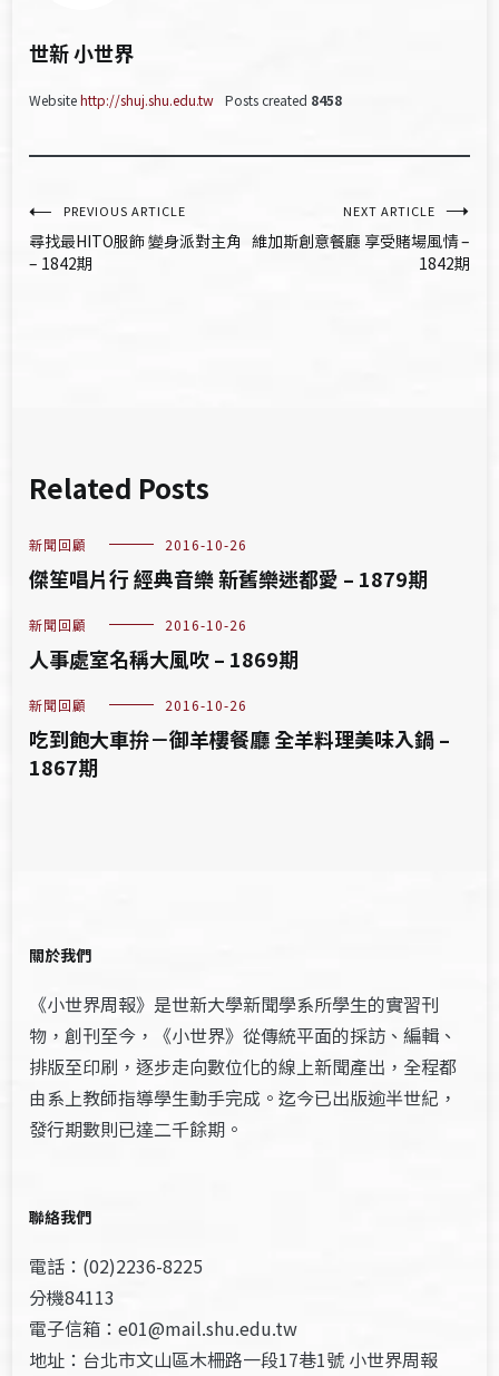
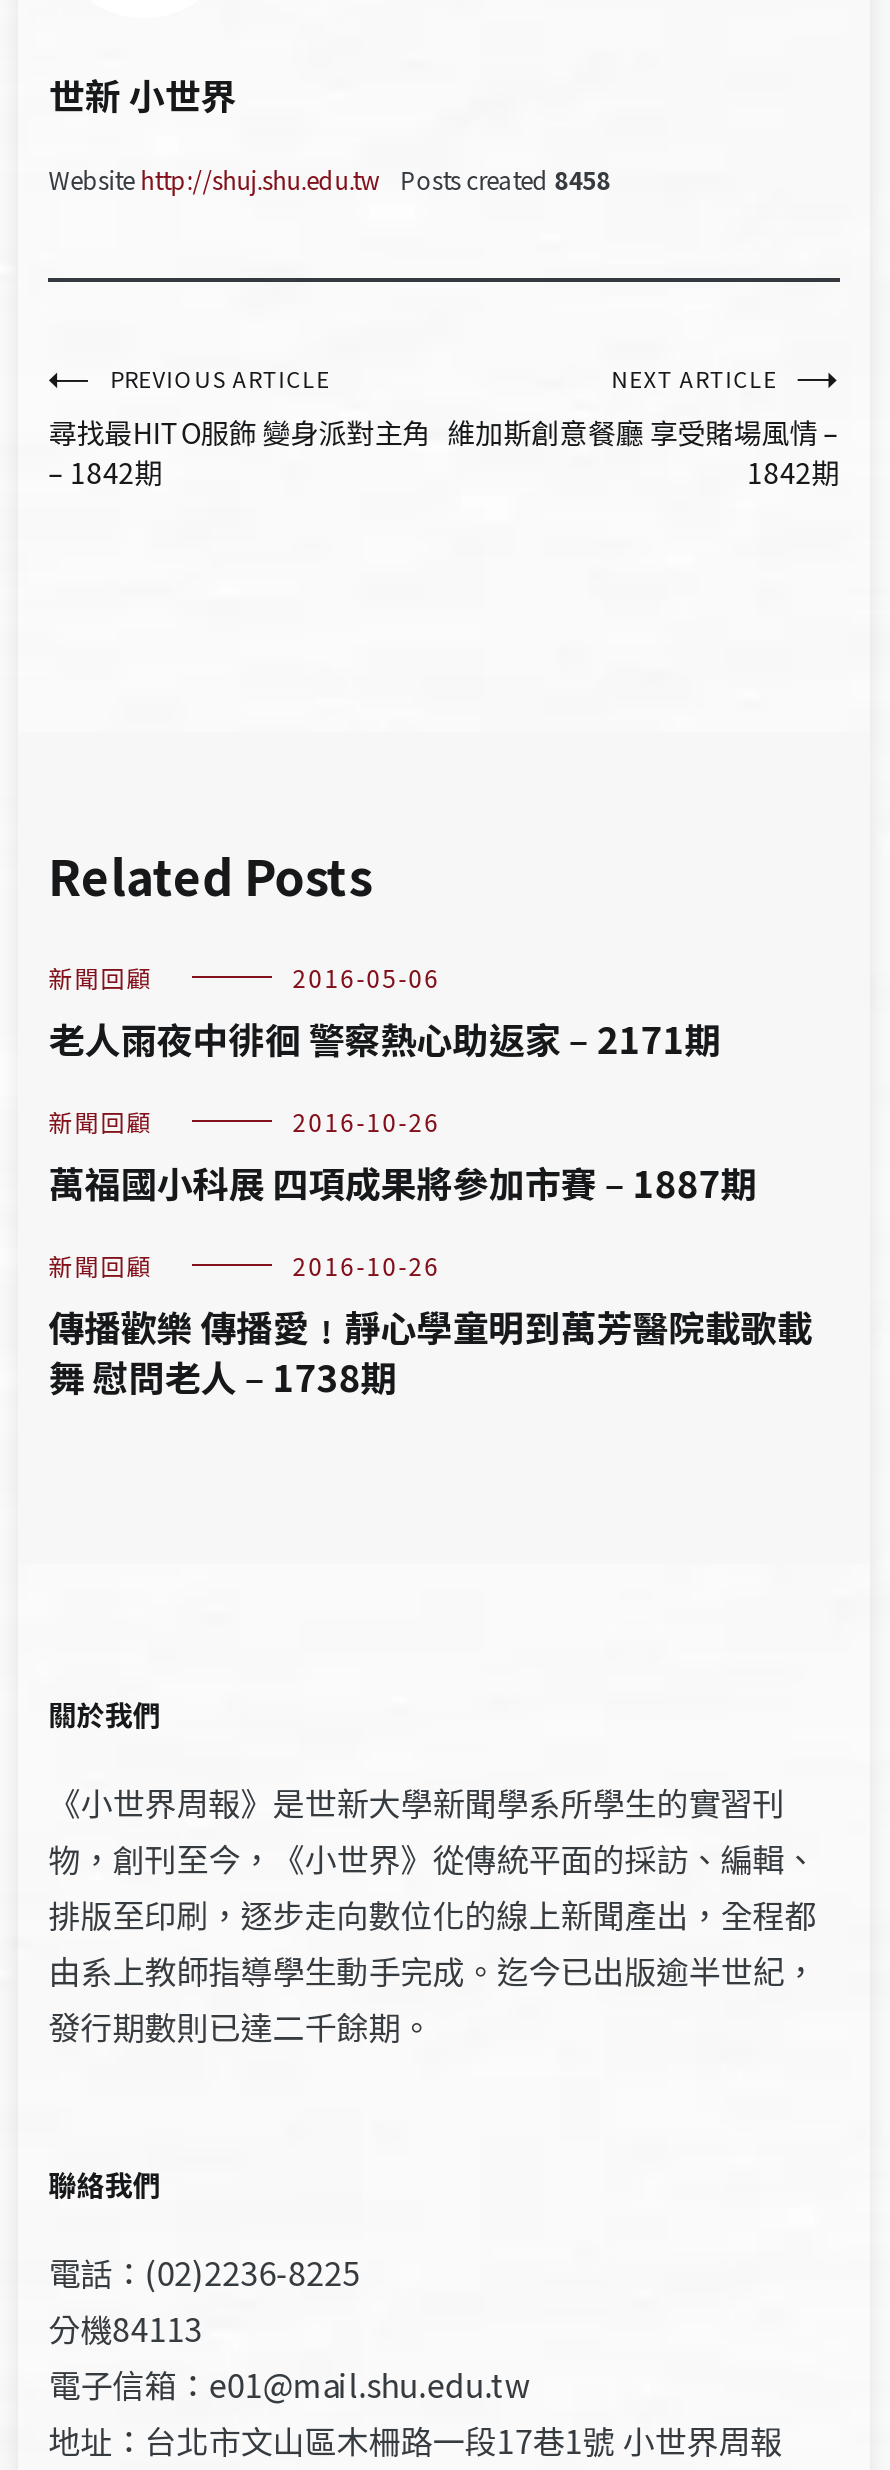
- 2016-10-26
- 傑笙唱片行 經典音樂 新舊樂迷都愛 – 1879期
+ 2016-05-06
+ 老人雨夜中徘徊 警察熱心助返家 – 2171期

- 人事處室名稱大風吹 – 1869期
+ 萬福國小科展 四項成果將參加市賽 – 1887期

- 吃到飽大車拚－御羊樓餐廳 全羊料理美味入鍋 –
- 1867期
+ 傳播歡樂 傳播愛﹗靜心學童明到萬芳醫院載歌載
+ 舞 慰問老人 – 1738期
